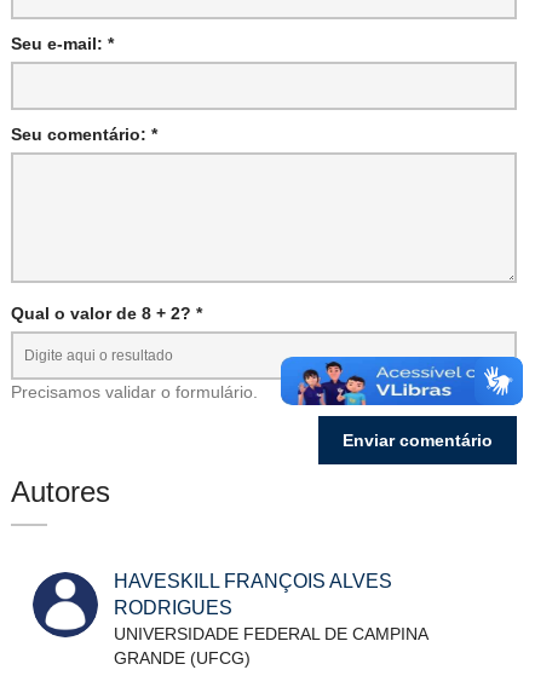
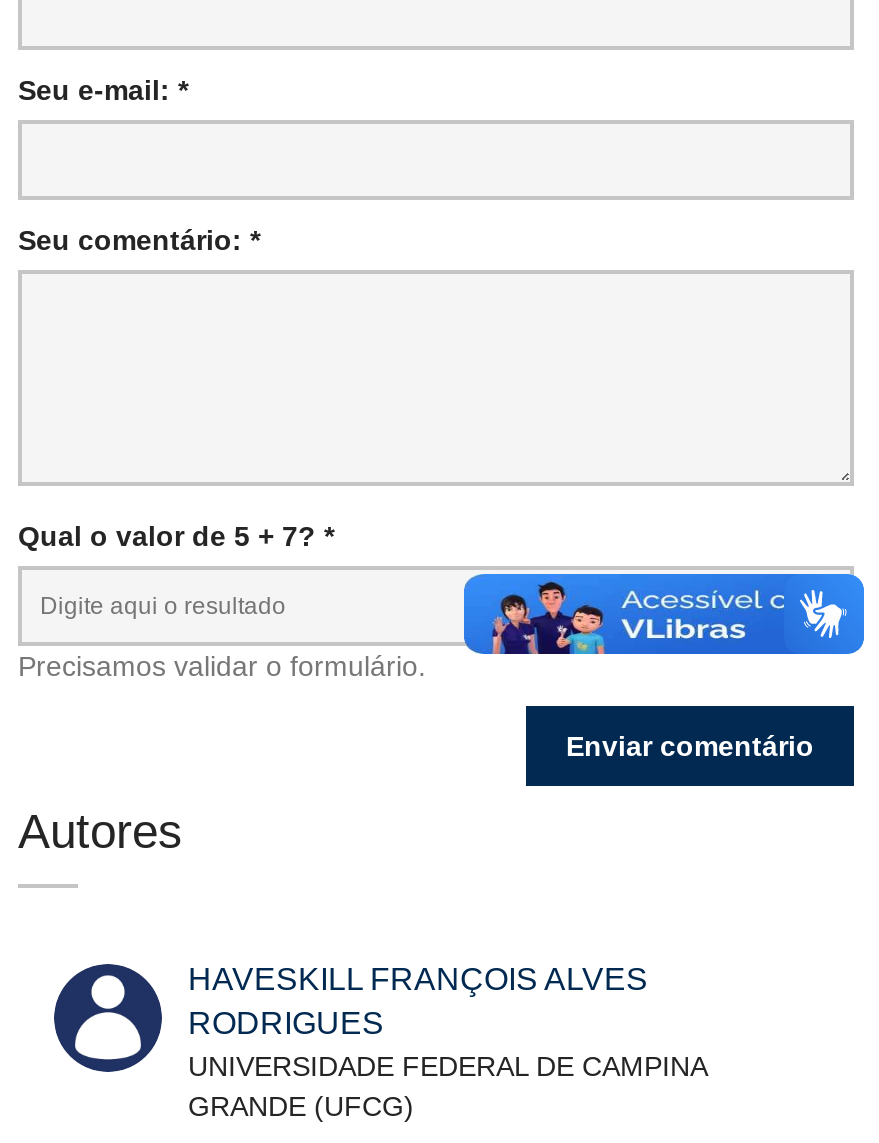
- Qual o valor de 8 + 2? *
+ Qual o valor de 5 + 7? *

- [image]
+ [image]
